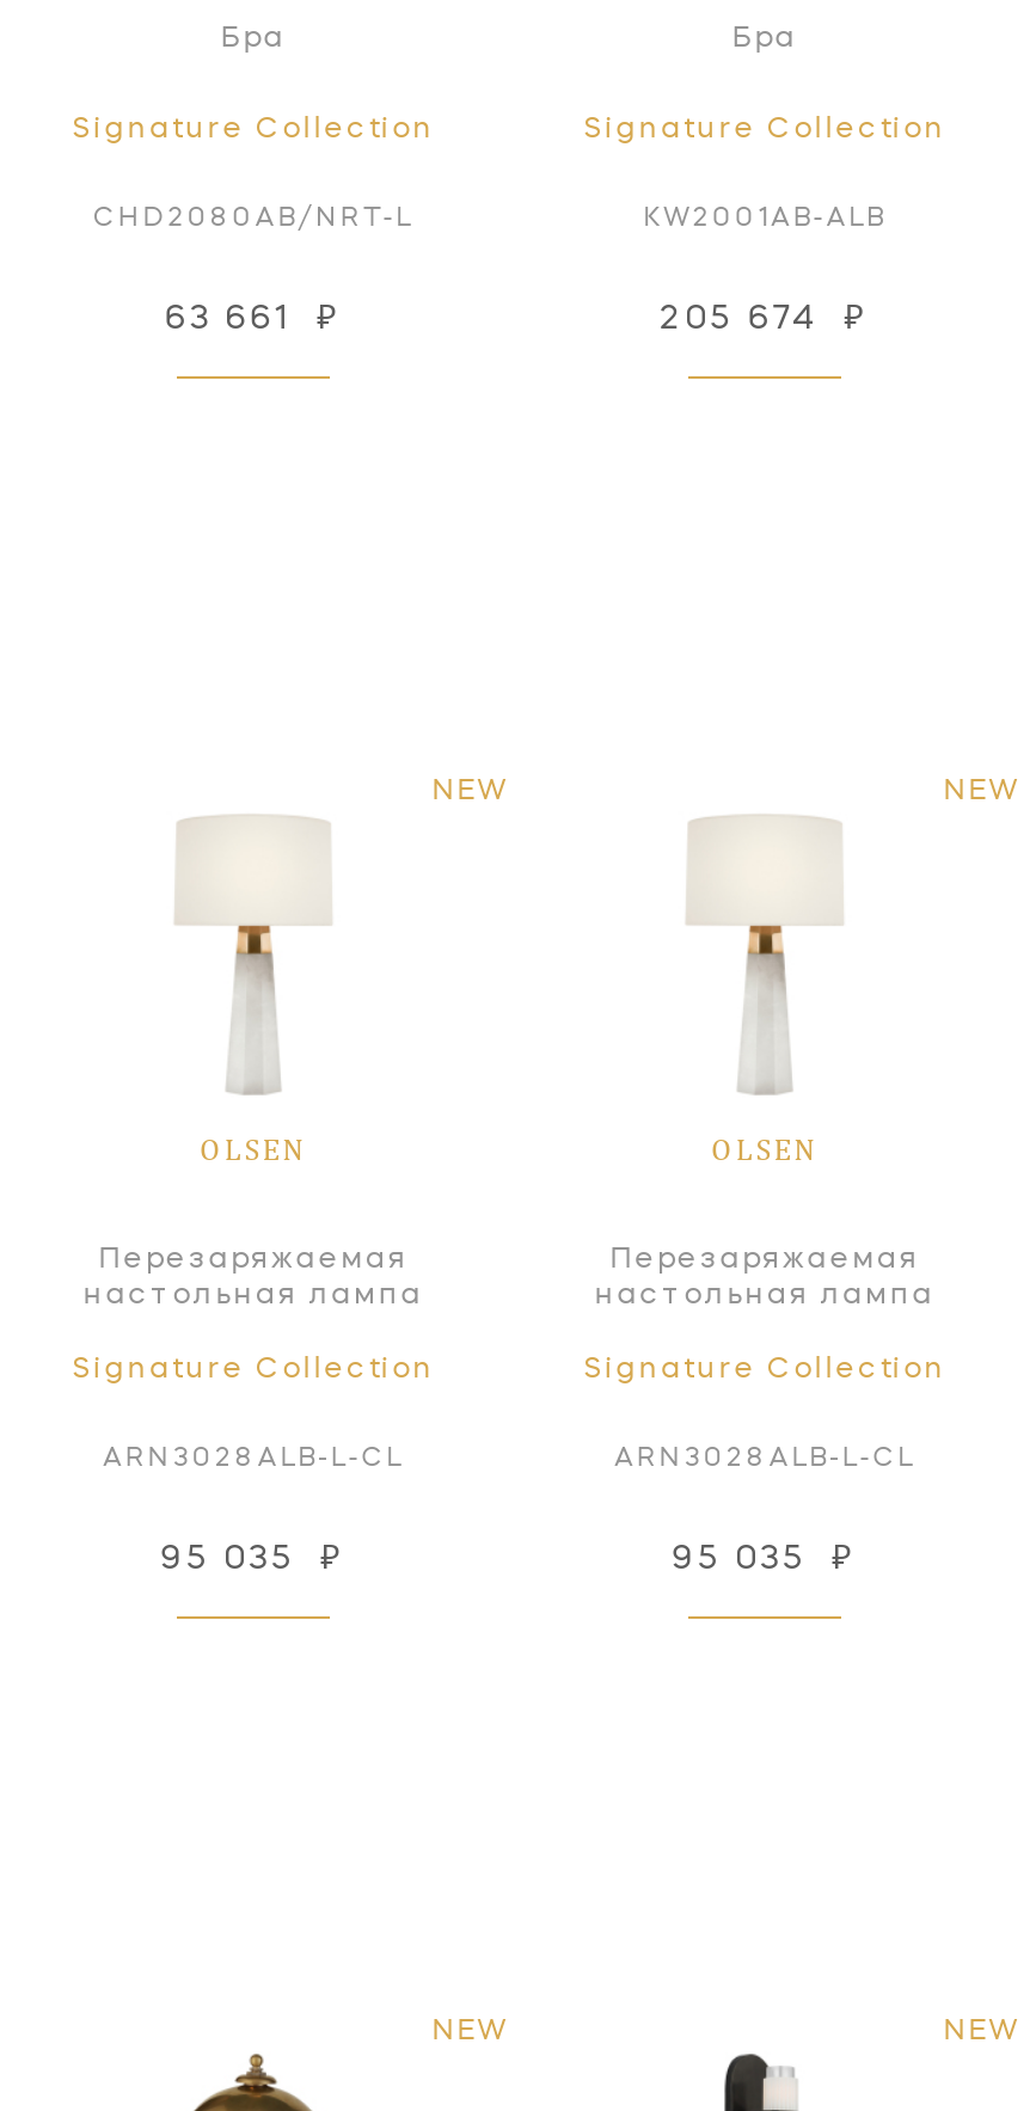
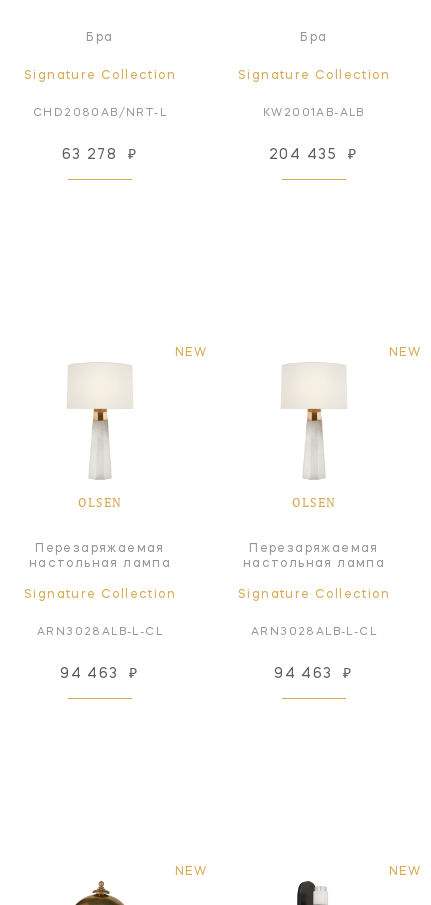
- 63 661 ₽
+ 63 278 ₽

- 205 674 ₽
+ 204 435 ₽

- 95 035 ₽
+ 94 463 ₽

- 95 035 ₽
+ 94 463 ₽
